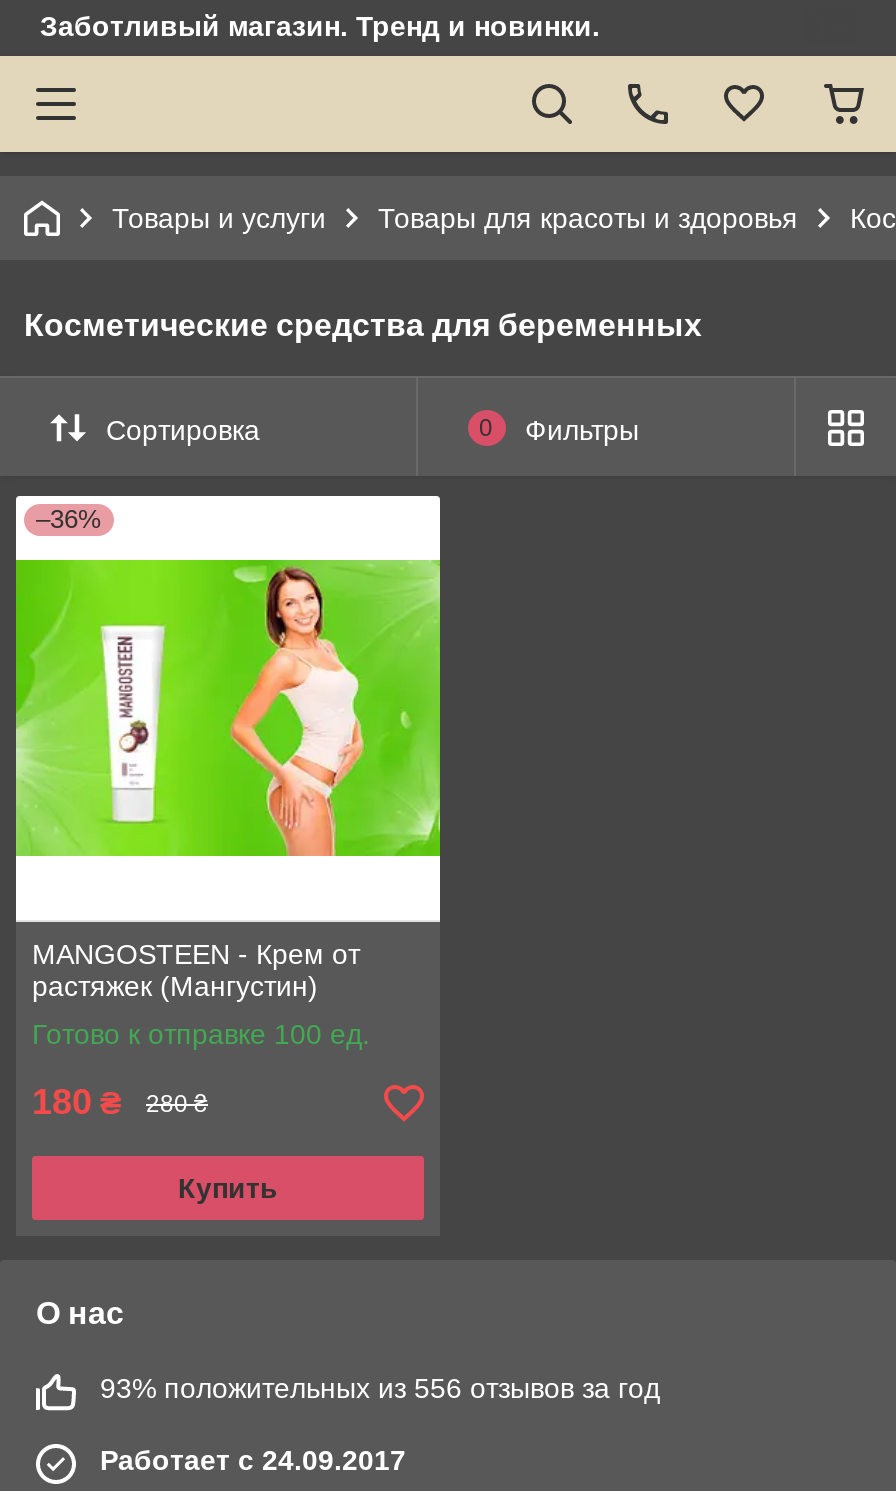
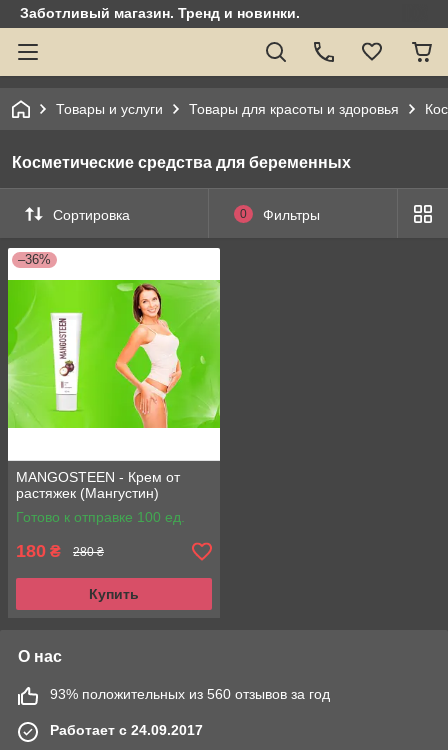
- 93% положительных из 556 отзывов за год
+ 93% положительных из 560 отзывов за год
